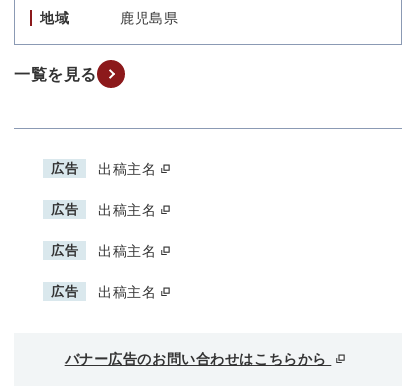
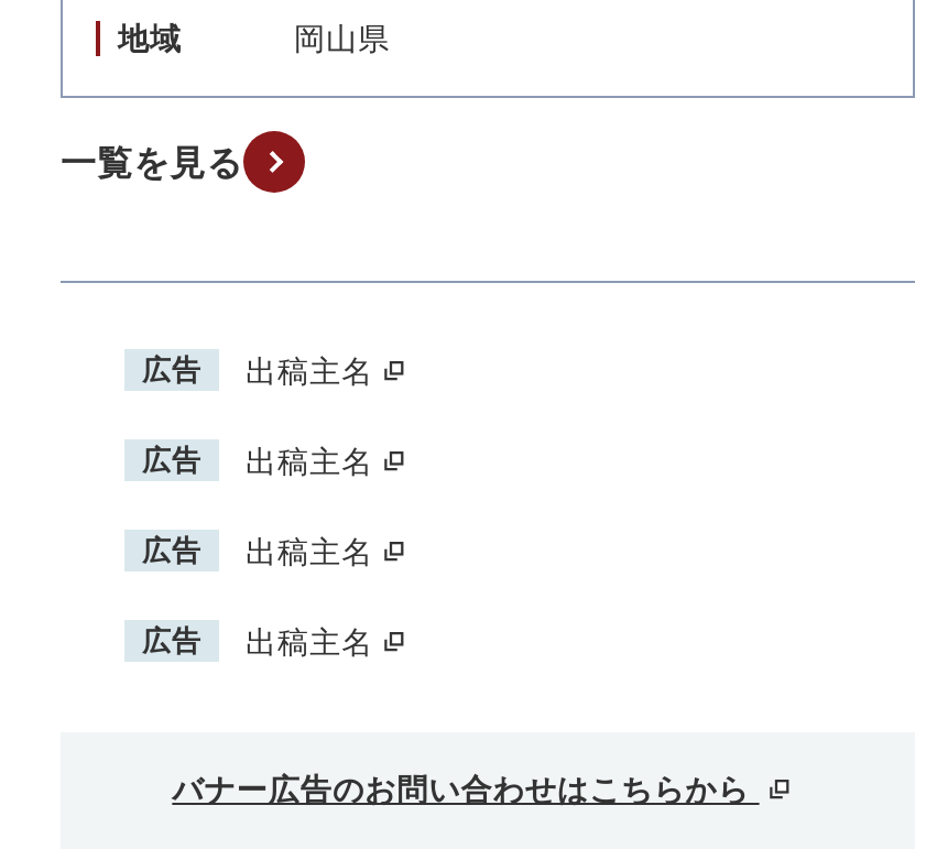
- 鹿児島県
+ 岡山県
